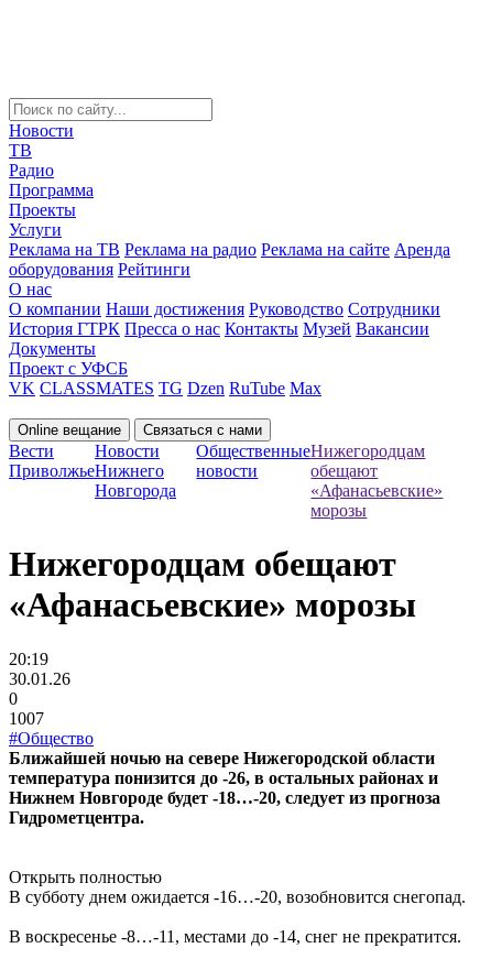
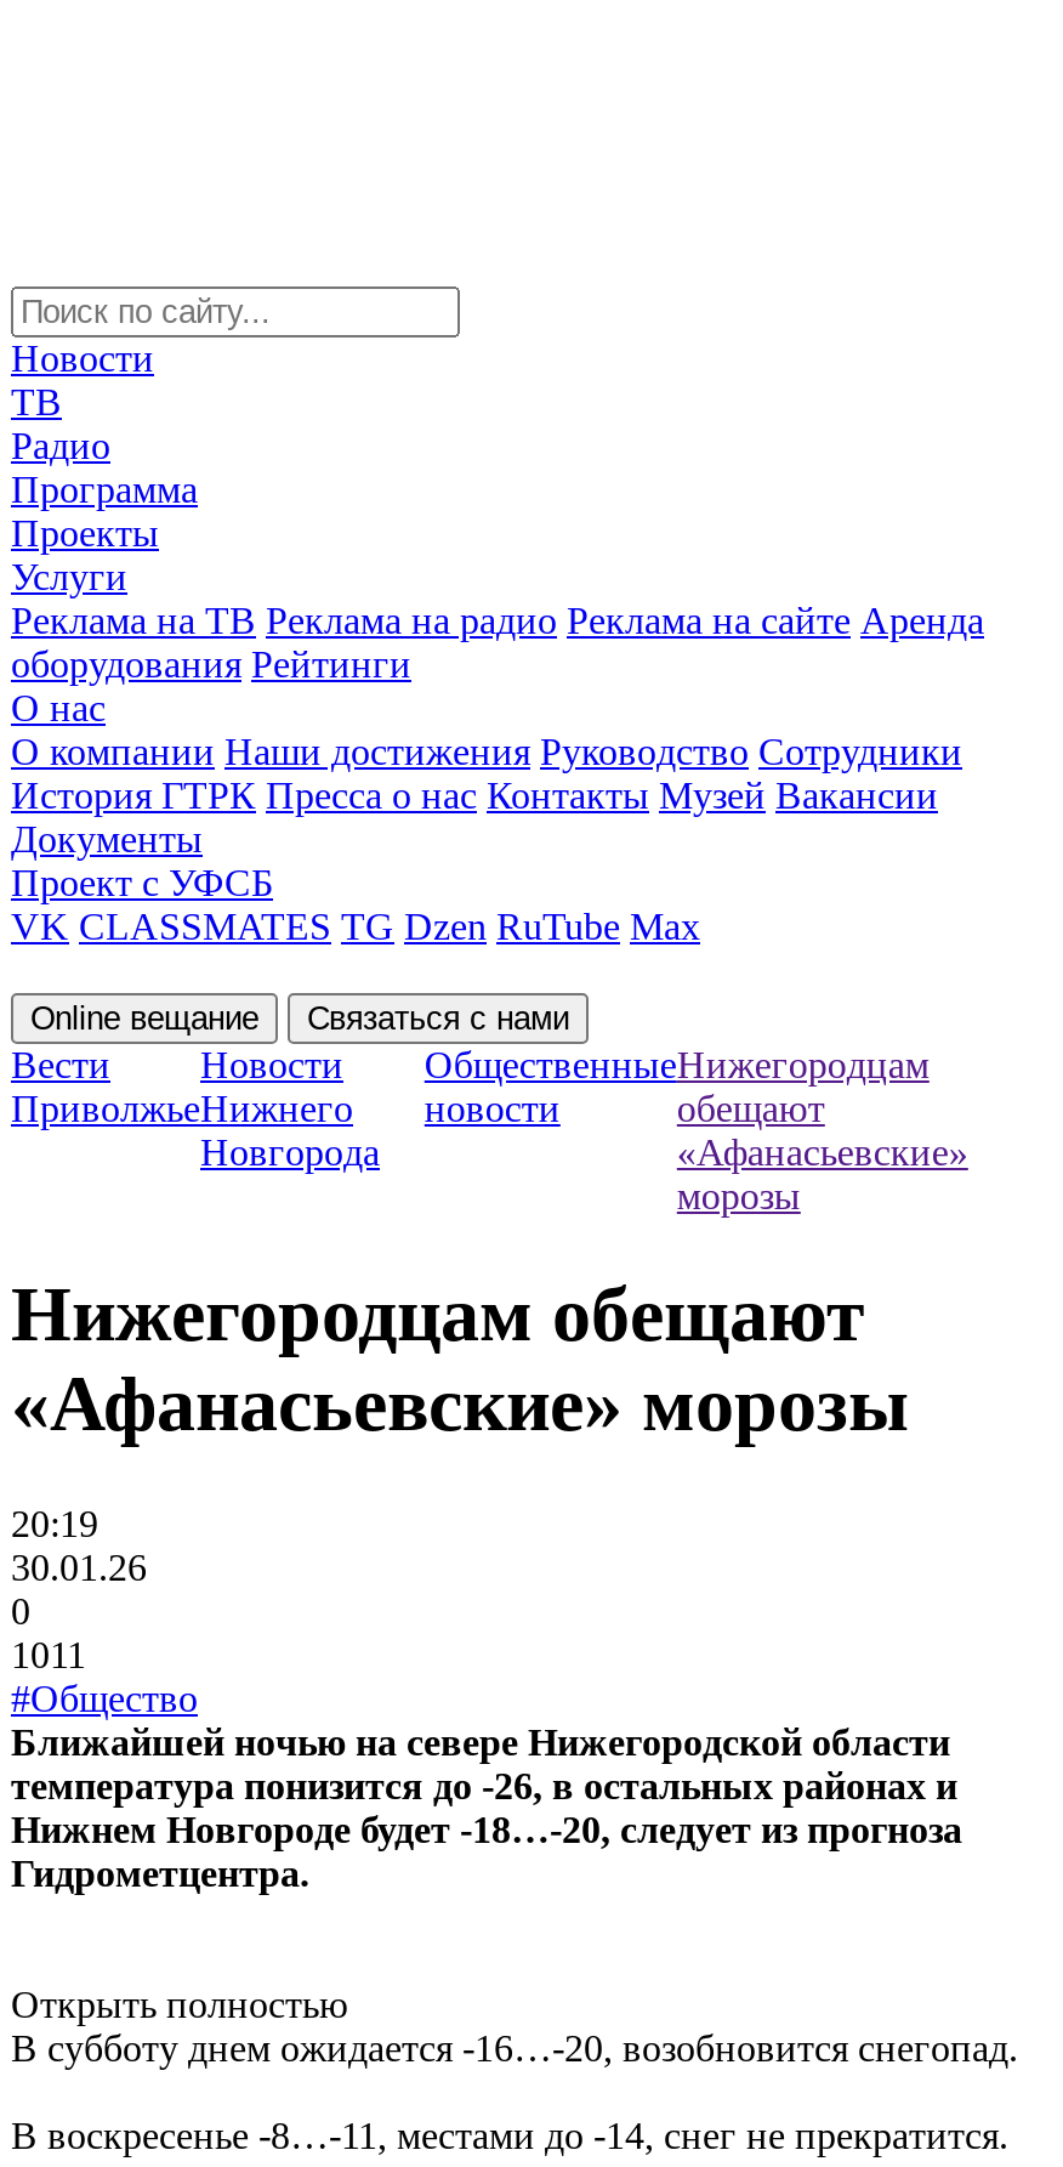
- 1007
+ 1011
